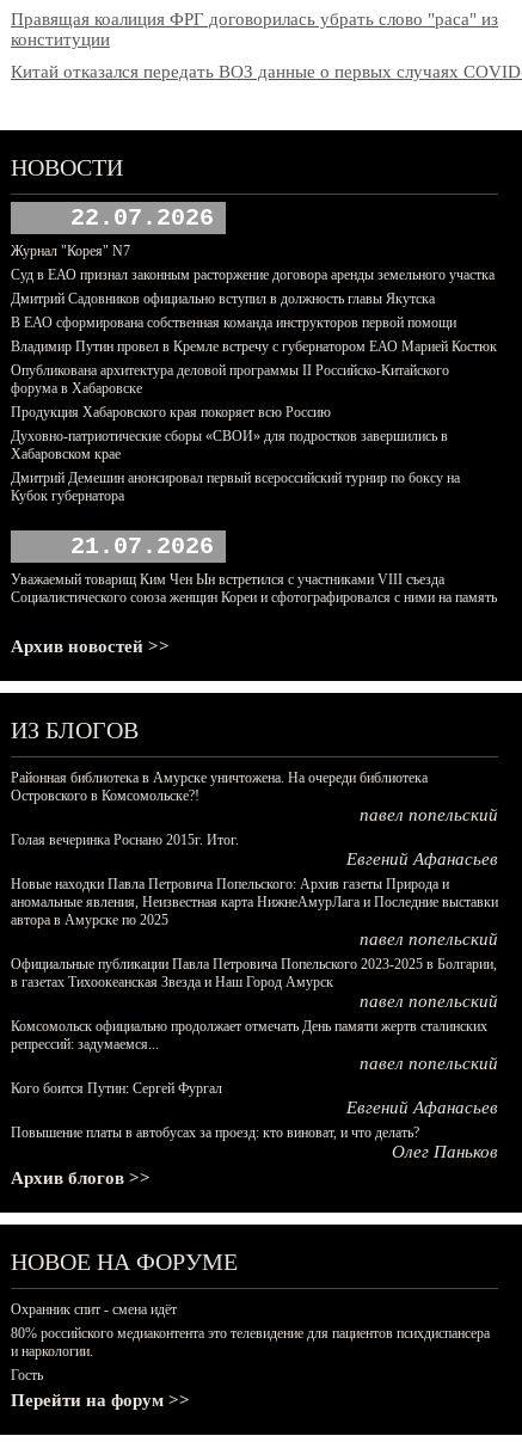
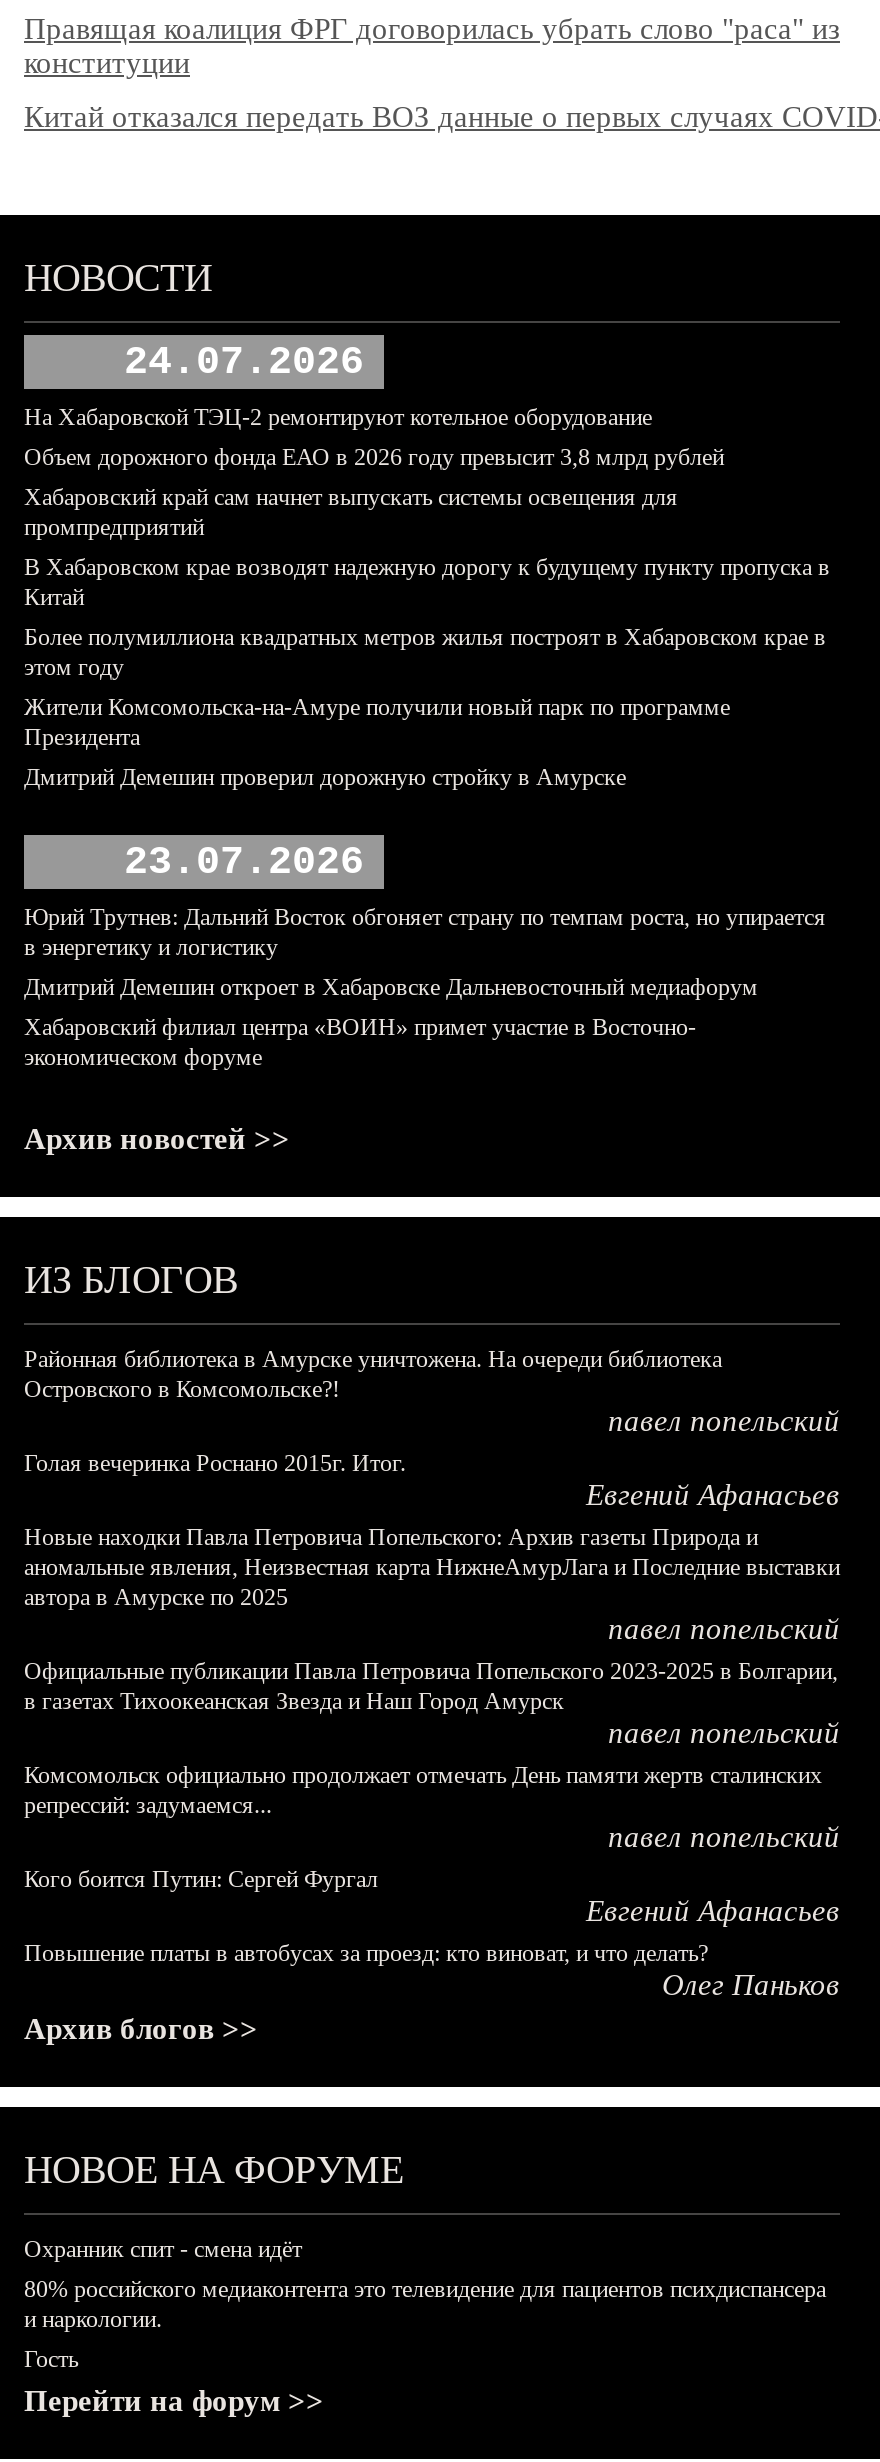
- 22.07.2026
- Журнал "Корея" N7
- Суд в ЕАО признал законным расторжение договора аренды земельного участка
- Дмитрий Садовников официально вступил в должность главы Якутска
- В ЕАО сформирована собственная команда инструкторов первой помощи
- Владимир Путин провел в Кремле встречу с губернатором ЕАО Марией Костюк
- Опубликована архитектура деловой программы II Российско-Китайского
- форума в Хабаровске
- Продукция Хабаровского края покоряет всю Россию
- Духовно-патриотические сборы «СВОИ» для подростков завершились в
- Хабаровском крае
- Дмитрий Демешин анонсировал первый всероссийский турнир по боксу на
- Кубок губернатора
+ 24.07.2026
+ На Хабаровской ТЭЦ-2 ремонтируют котельное оборудование
+ Объем дорожного фонда ЕАО в 2026 году превысит 3,8 млрд рублей
+ Хабаровский край сам начнет выпускать системы освещения для
+ промпредприятий
+ В Хабаровском крае возводят надежную дорогу к будущему пункту пропуска в
+ Китай
+ Более полумиллиона квадратных метров жилья построят в Хабаровском крае в
+ этом году
+ Жители Комсомольска-на-Амуре получили новый парк по программе
+ Президента
+ Дмитрий Демешин проверил дорожную стройку в Амурске

- 21.07.2026
- Уважаемый товарищ Ким Чен Ын встретился с участниками VIII съезда
- Социалистического союза женщин Кореи и сфотографировался с ними на память
+ 23.07.2026
+ Юрий Трутнев: Дальний Восток обгоняет страну по темпам роста, но упирается
+ в энергетику и логистику
+ Дмитрий Демешин откроет в Хабаровске Дальневосточный медиафорум
+ Хабаровский филиал центра «ВОИН» примет участие в Восточно-
+ экономическом форуме
